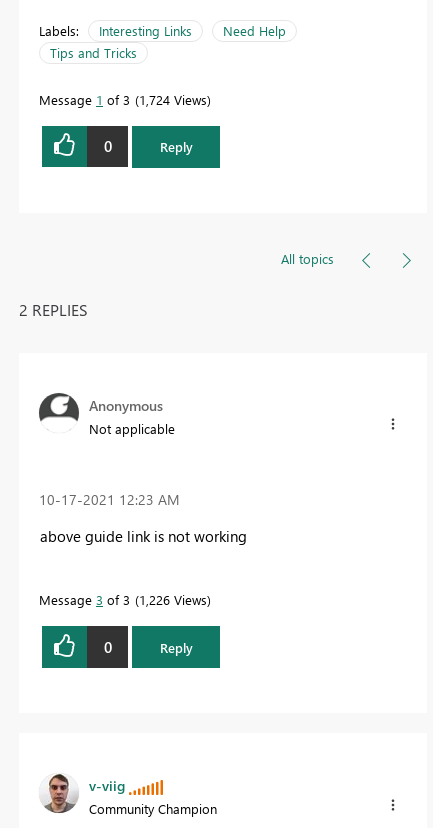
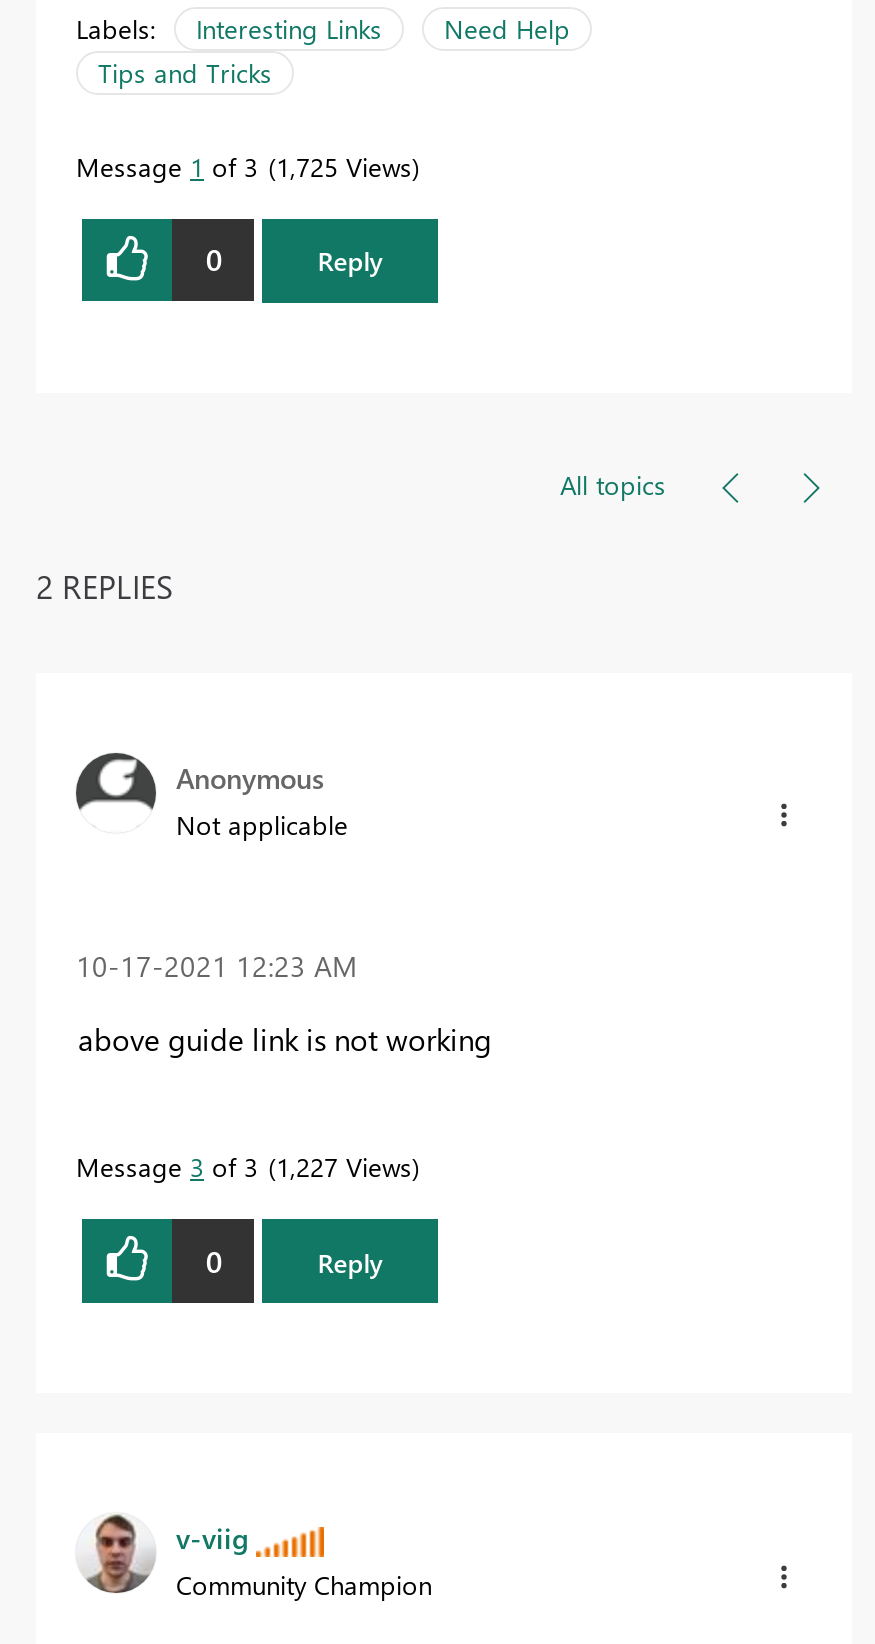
- Message 1 of 3 1,724 Views
+ Message 1 of 3 1,725 Views

- Message 3 of 3 1,226 Views
+ Message 3 of 3 1,227 Views
